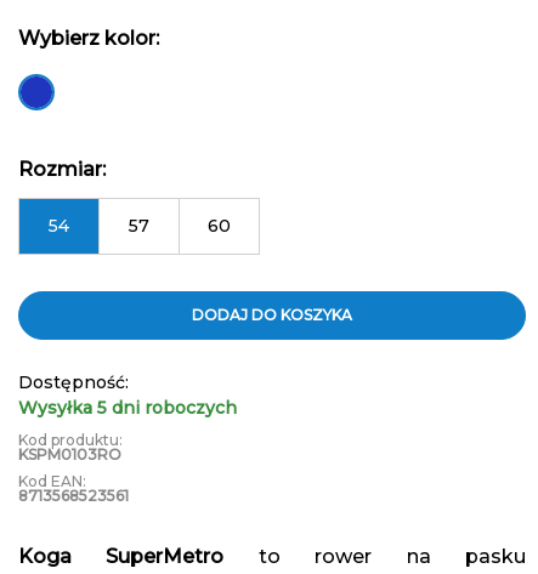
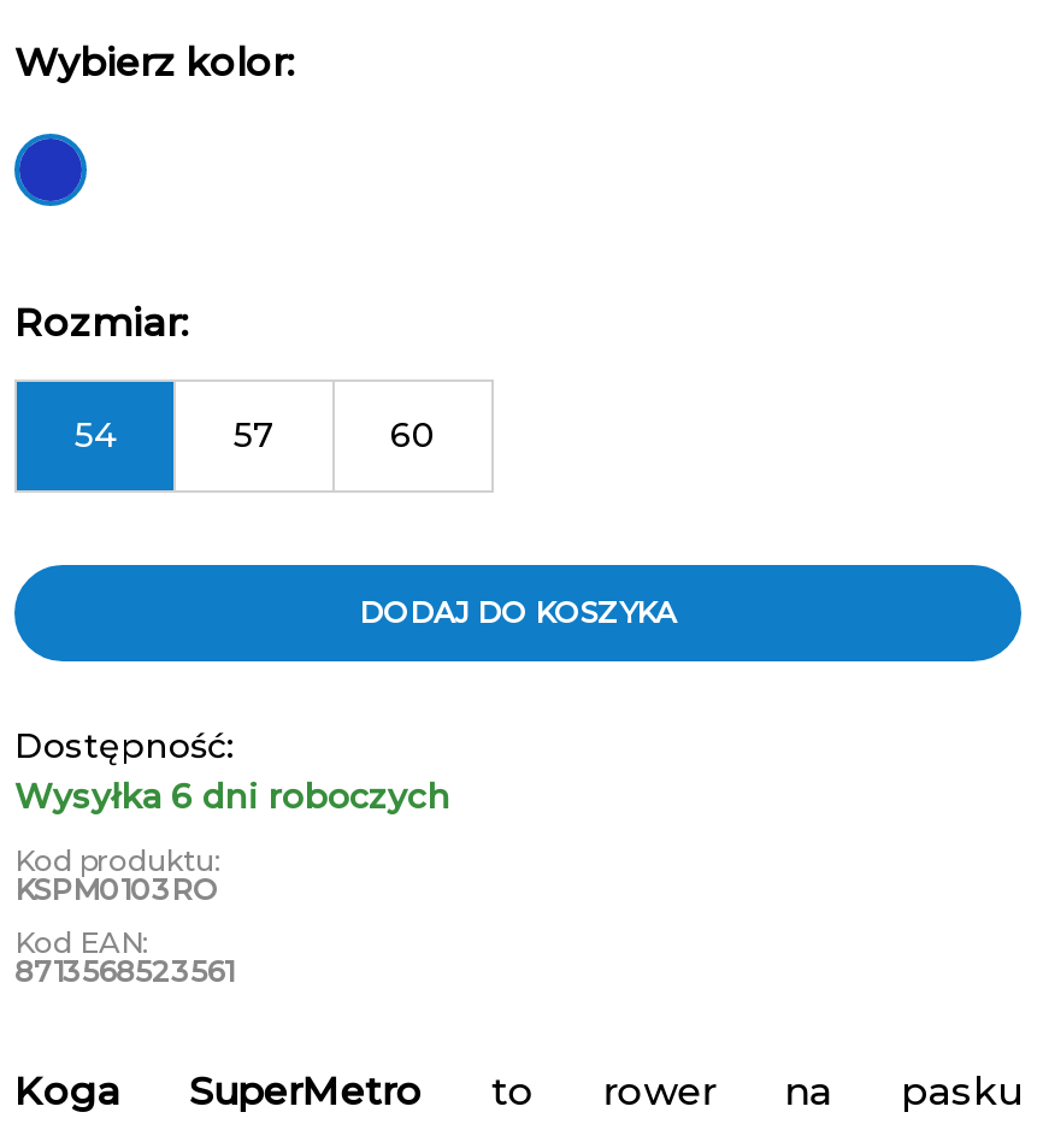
- Wysyłka 5 dni roboczych
+ Wysyłka 6 dni roboczych
